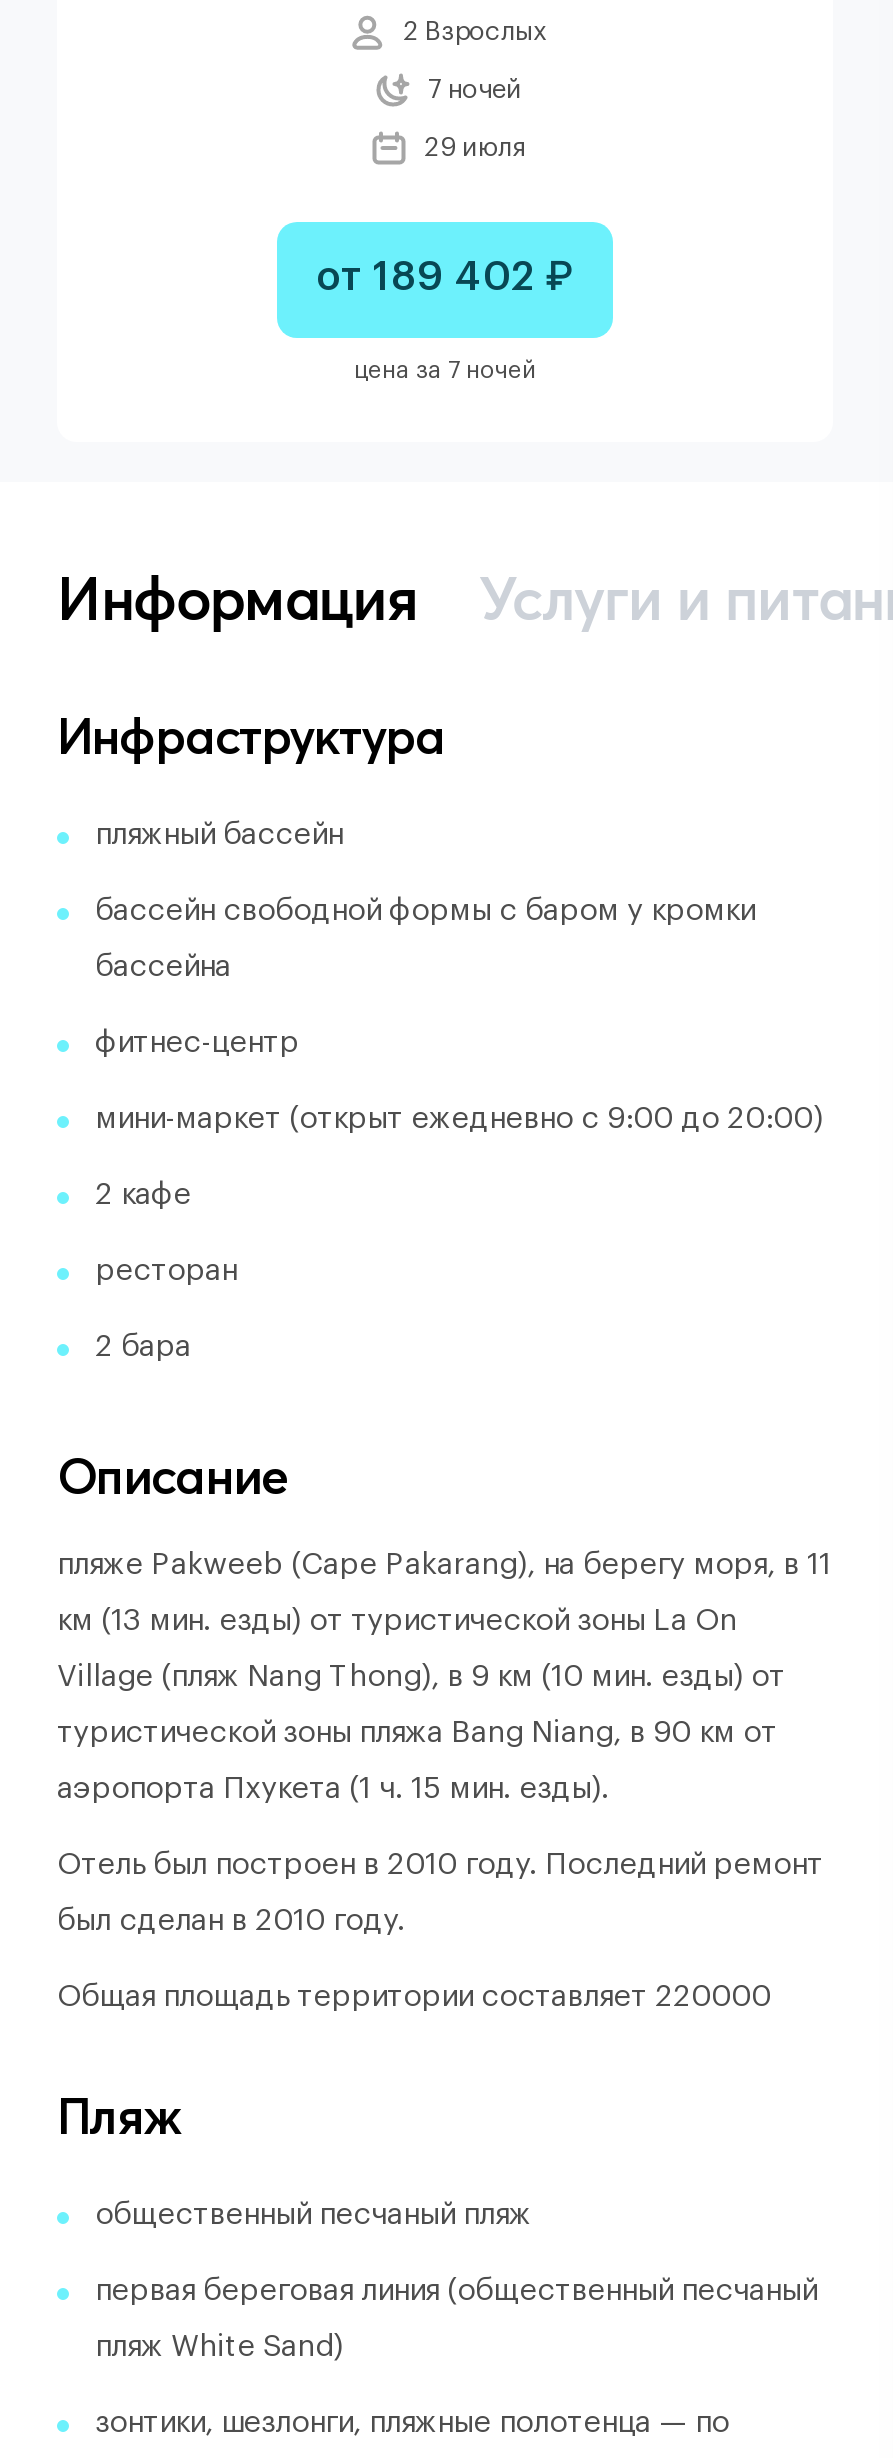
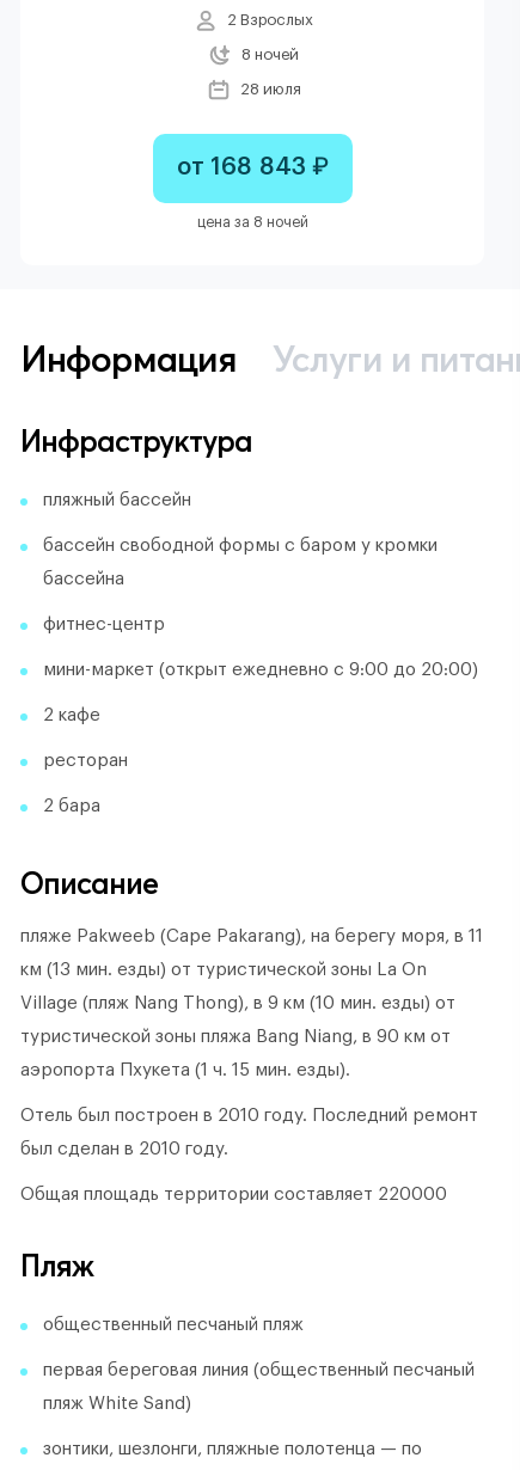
- 7 ночей
+ 8 ночей

- 29 июля
+ 28 июля

- от 189 402 ₽
+ от 168 843 ₽

- цена за 7 ночей
+ цена за 8 ночей
